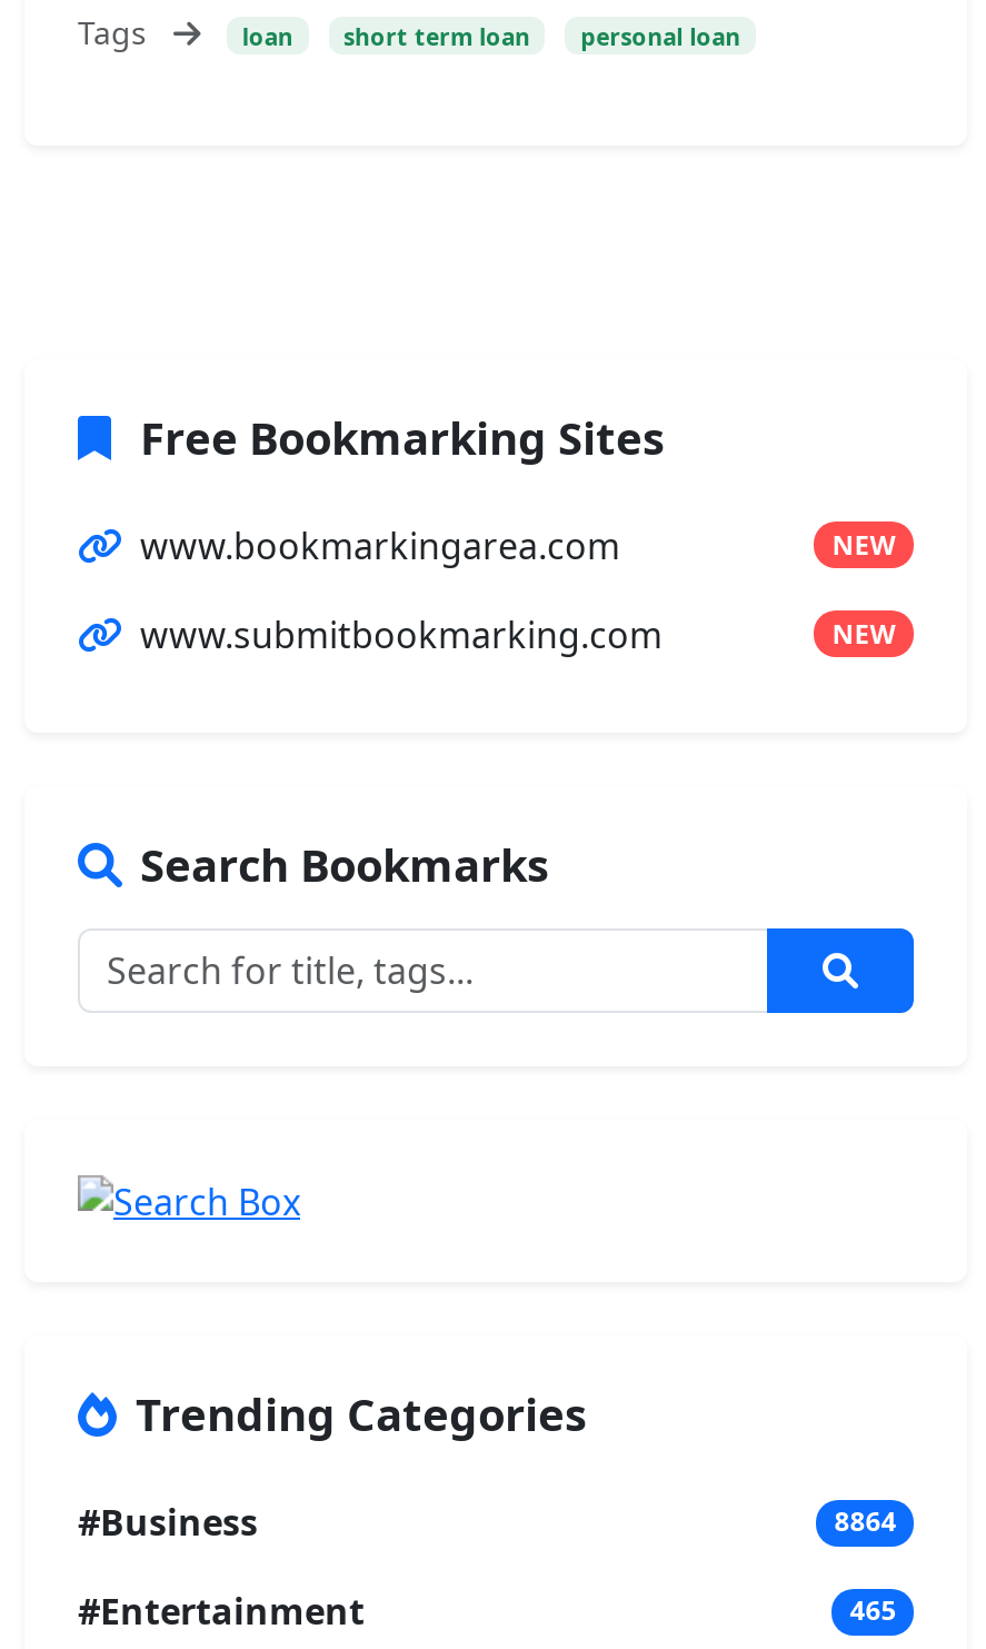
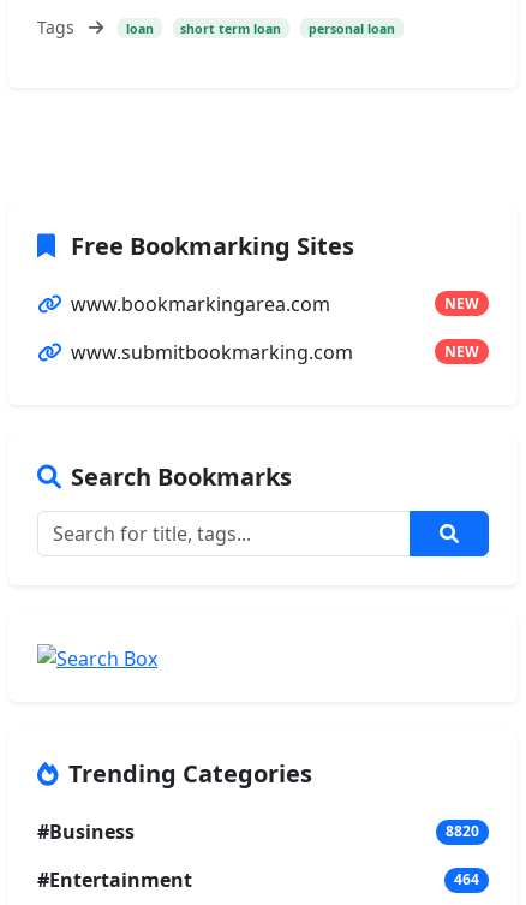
- 8864
+ 8820

- 465
+ 464
